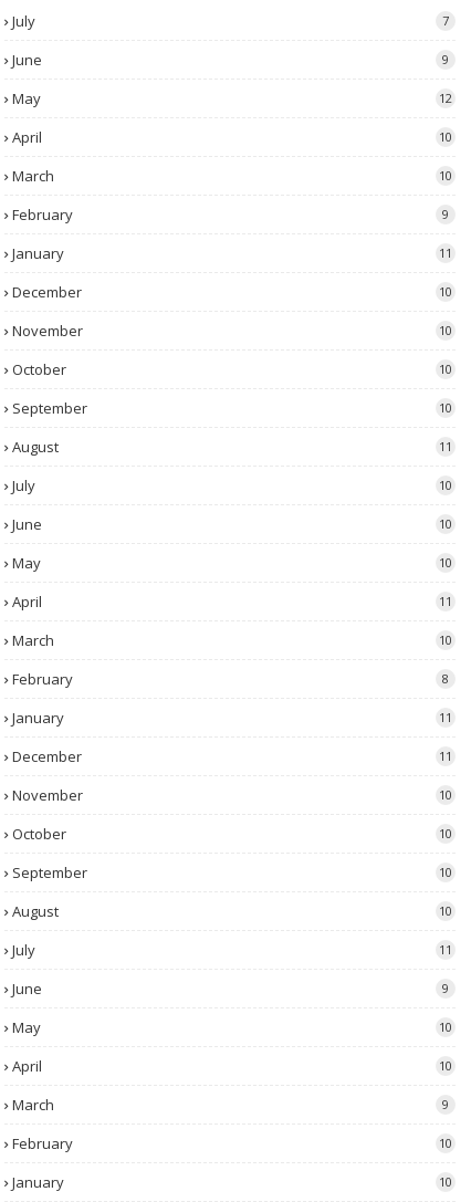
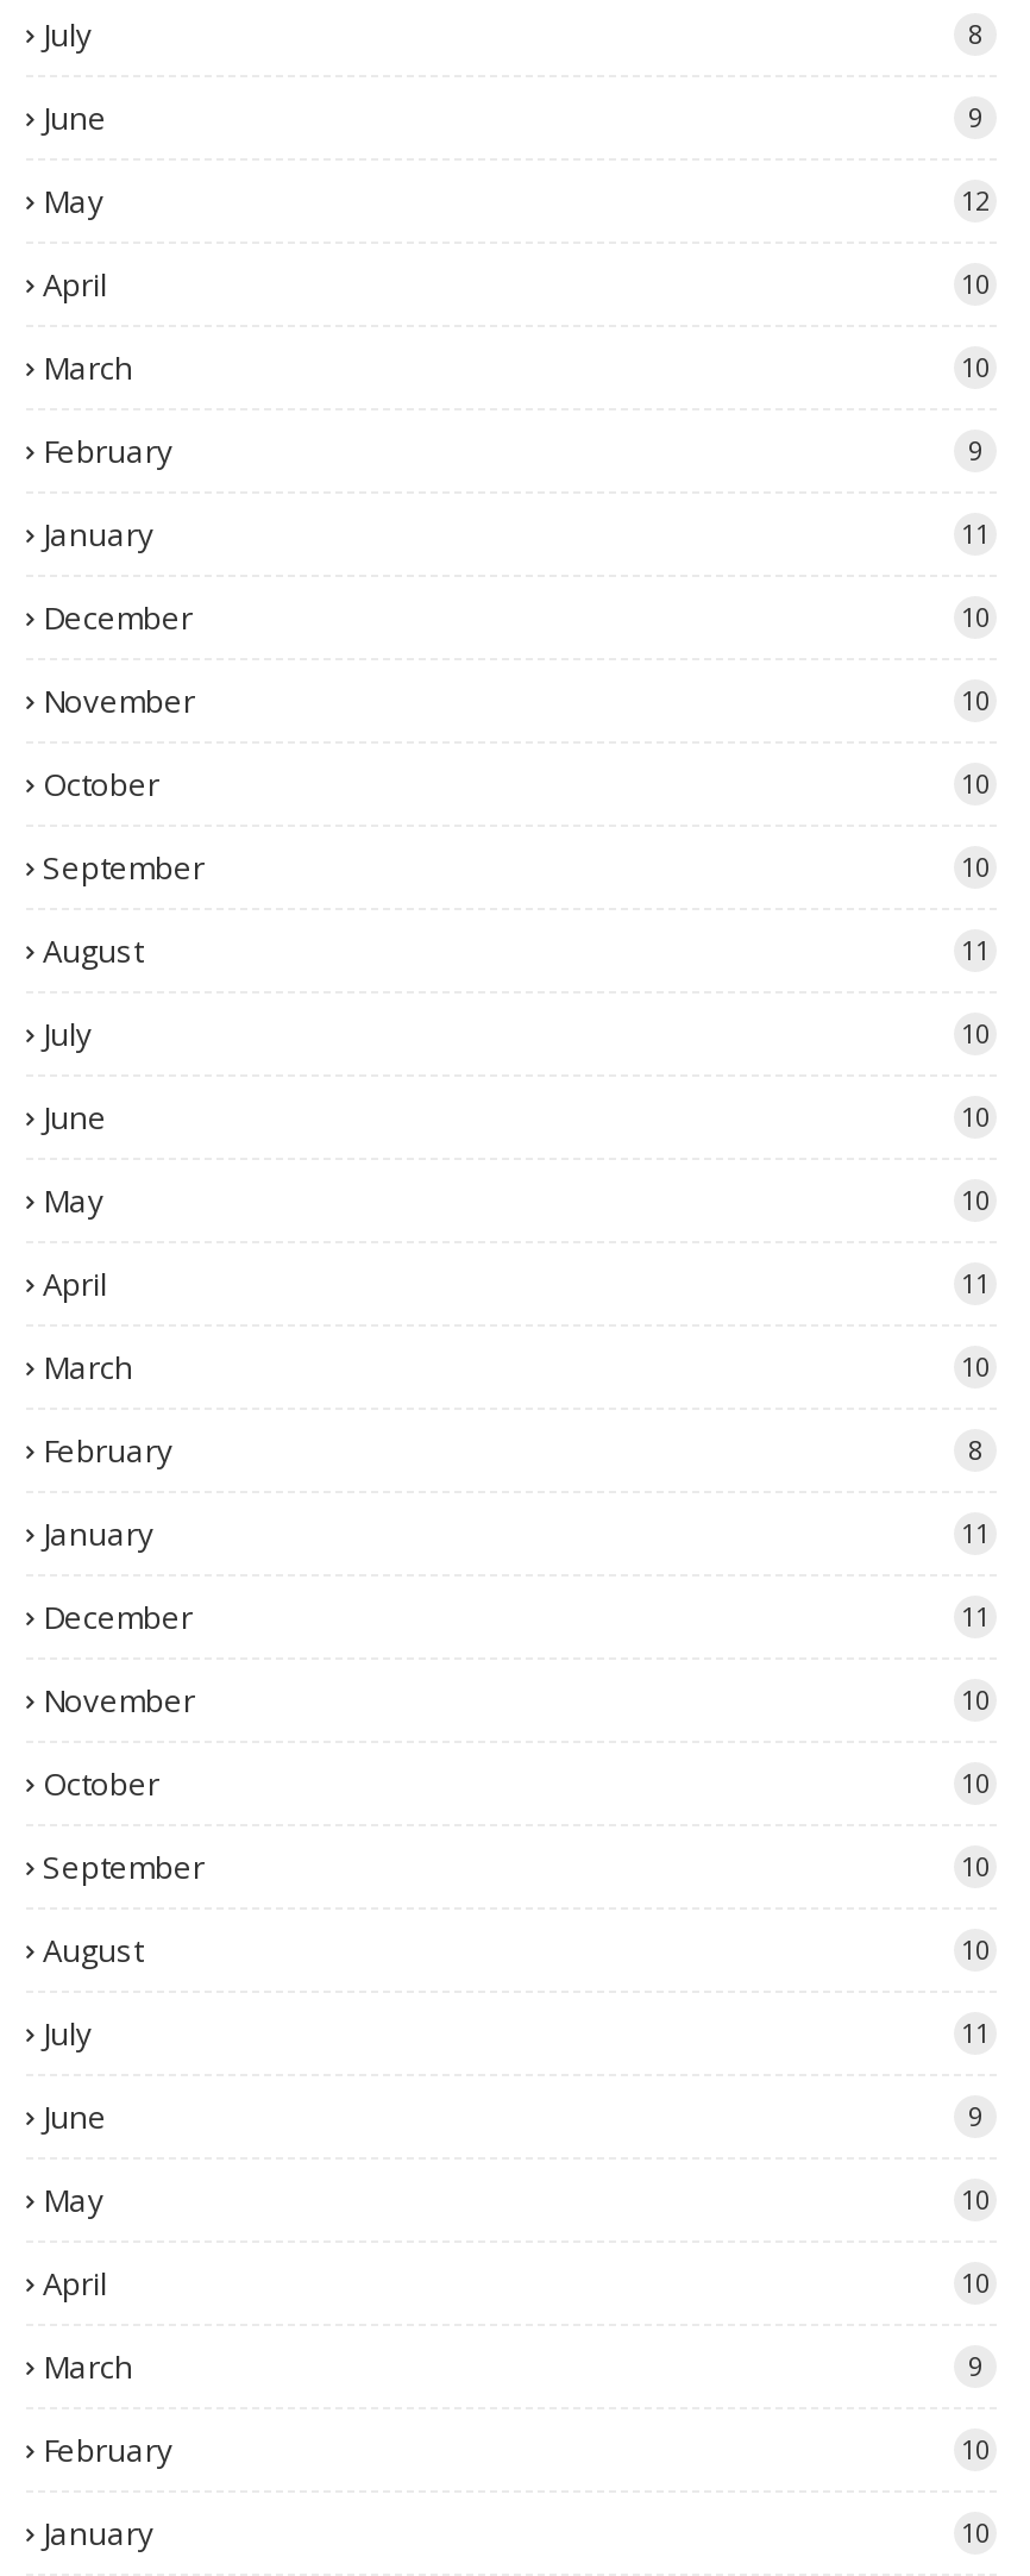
- 7
+ 8
